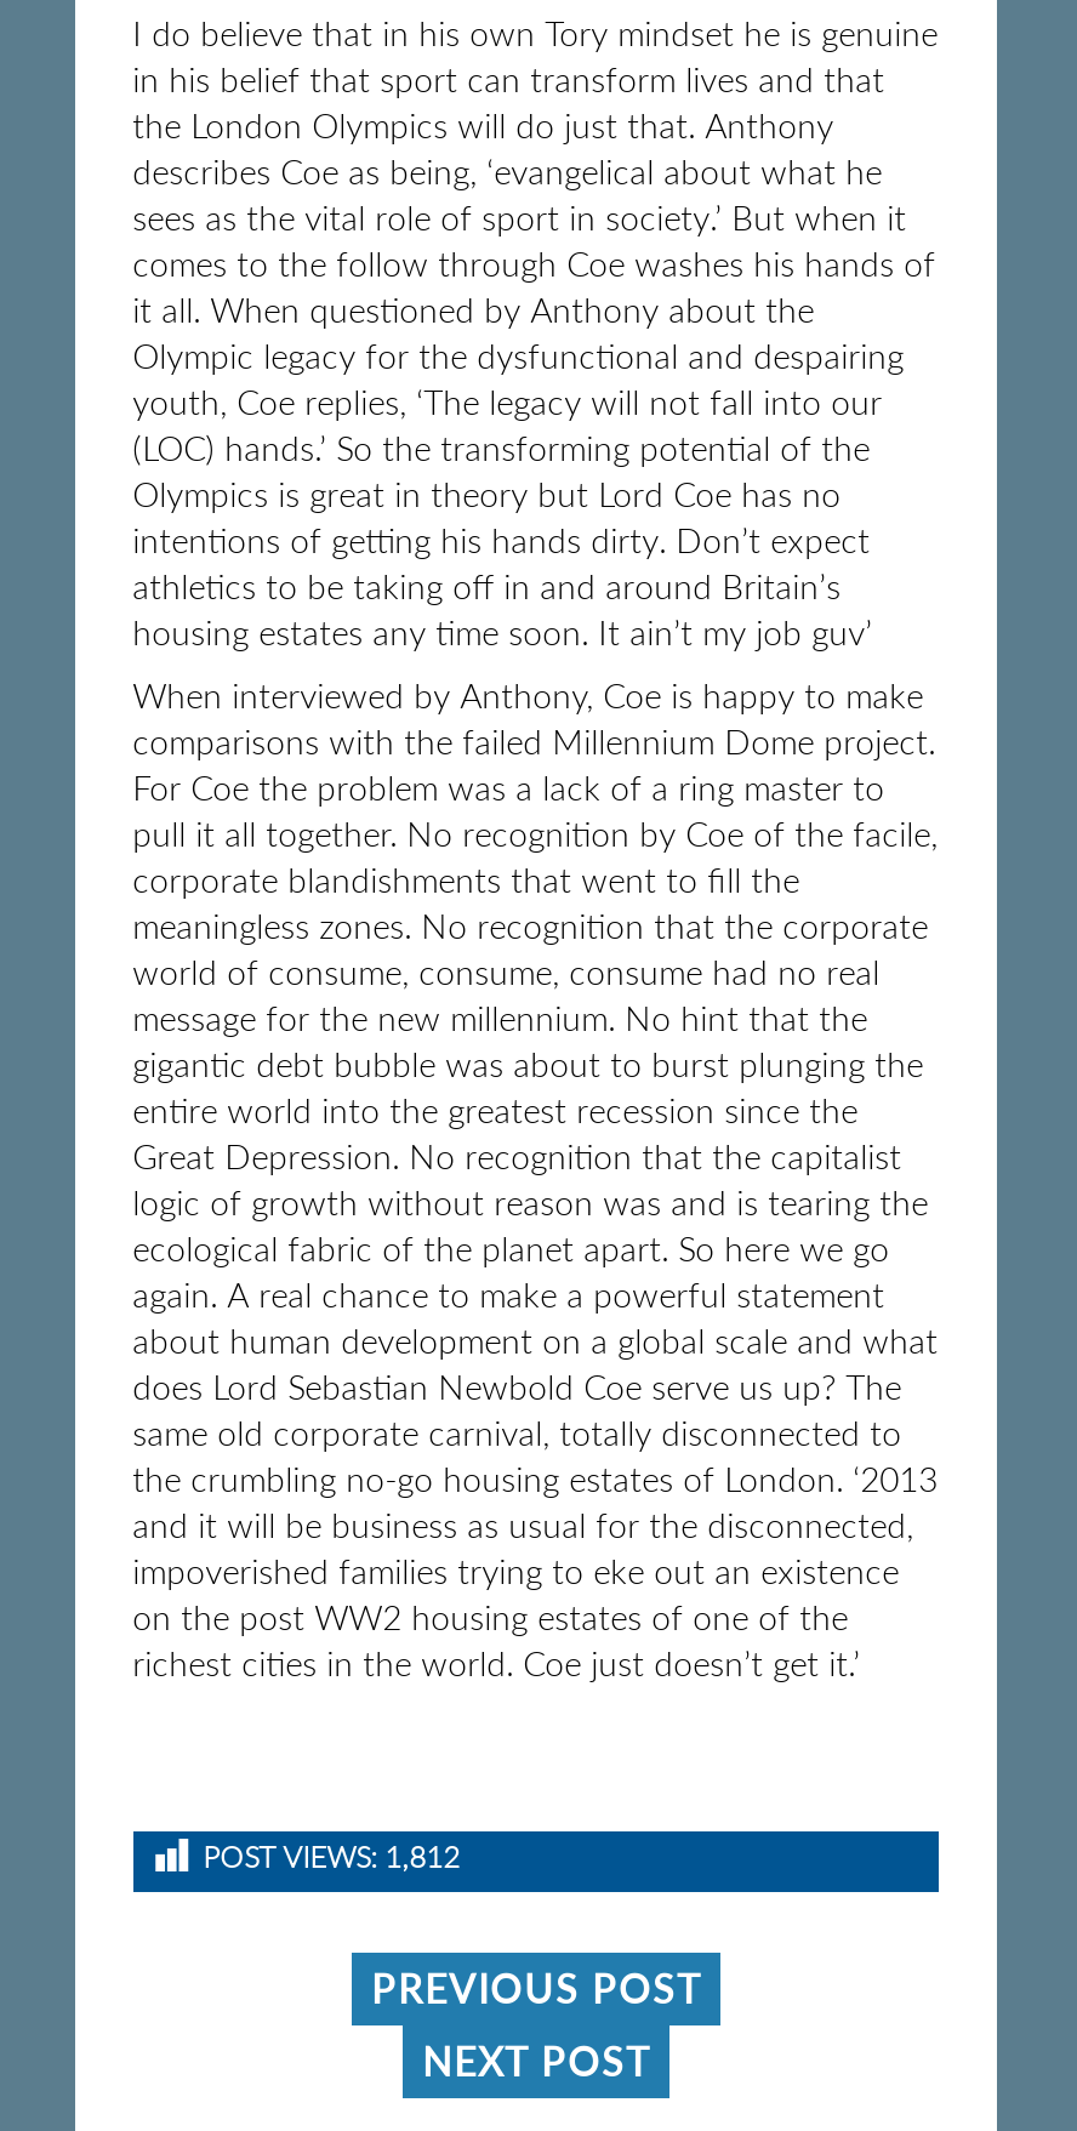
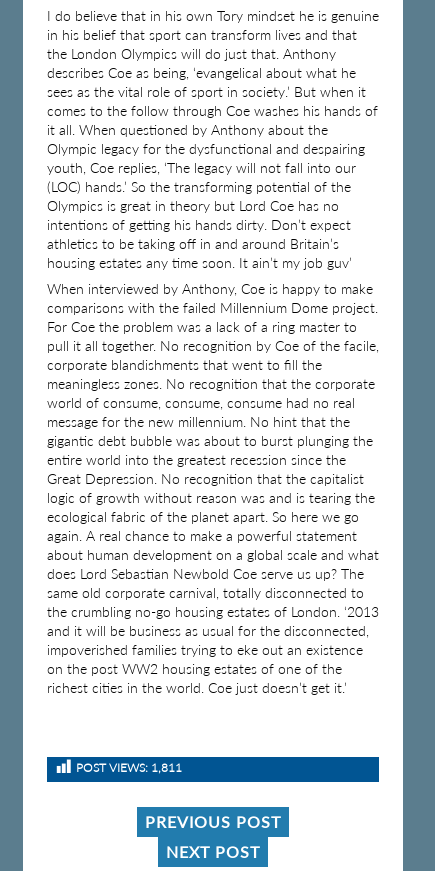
- POST VIEWS: 1,812
+ POST VIEWS: 1,811
